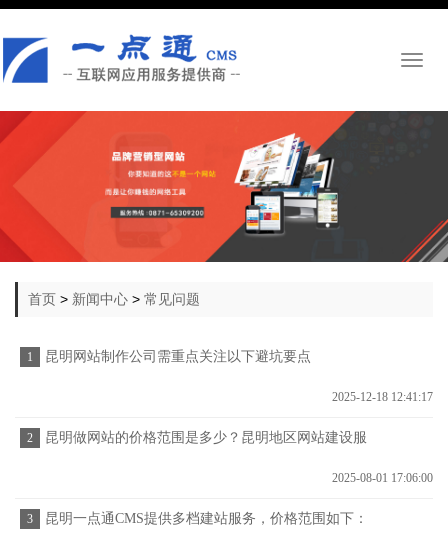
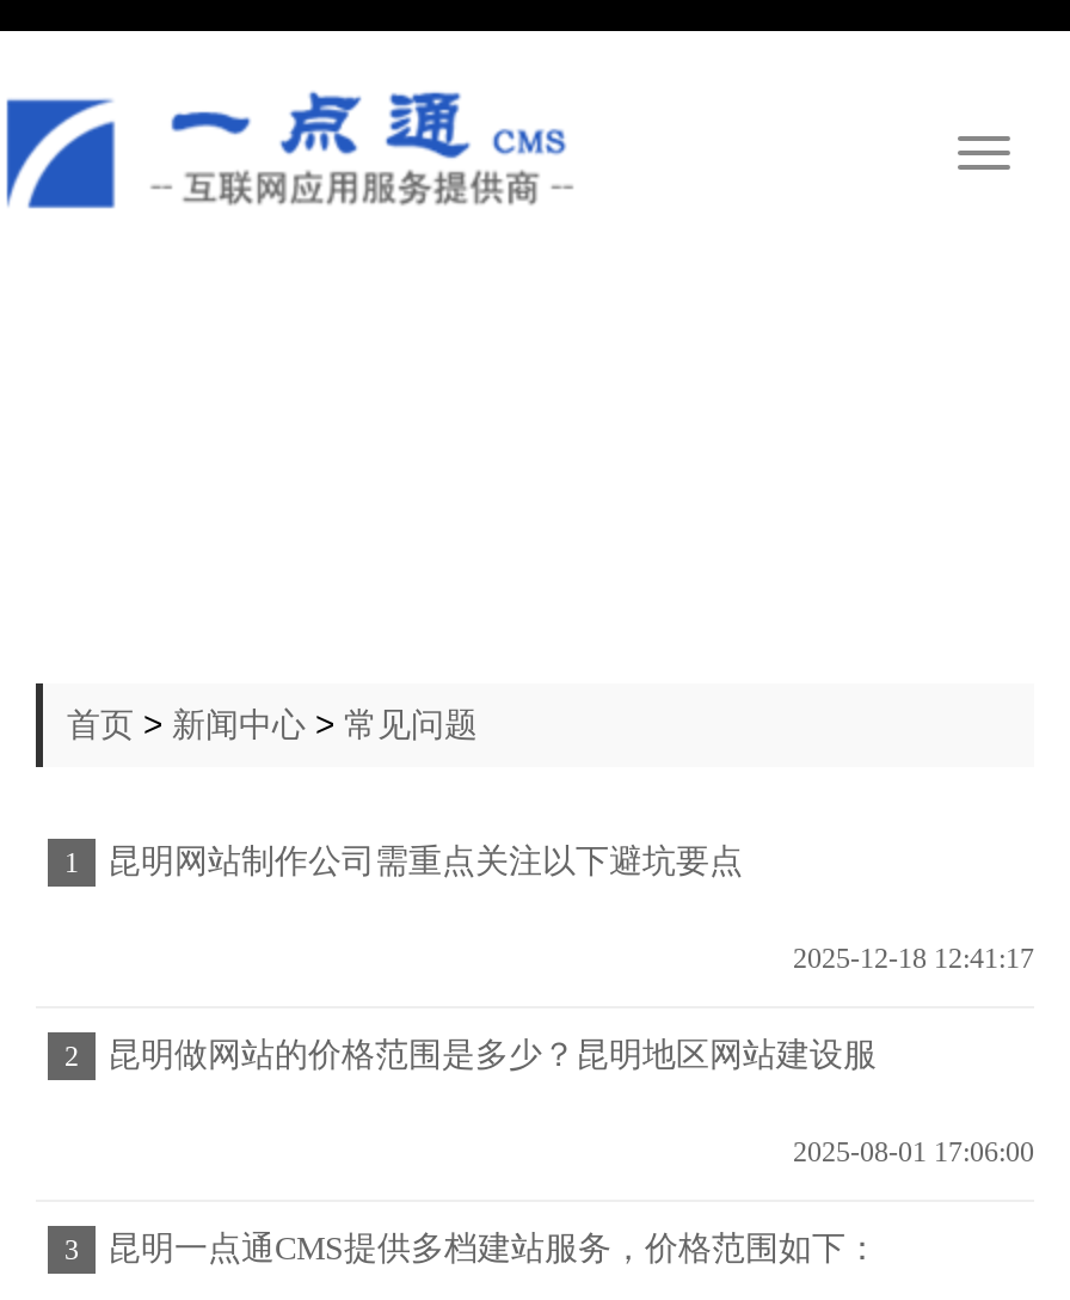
- [image]
